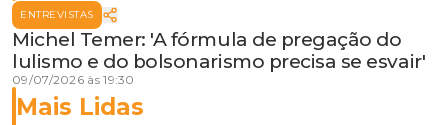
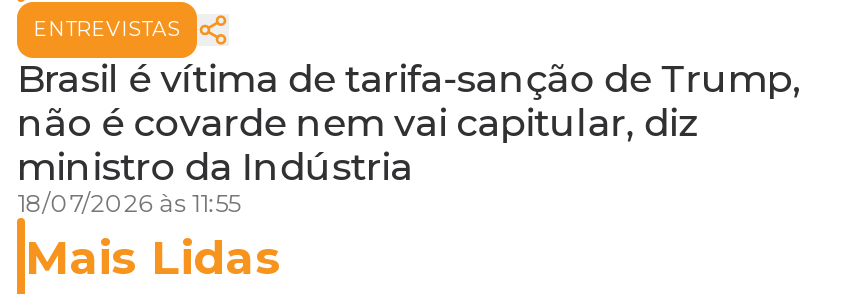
- Michel Temer: 'A fórmula de pregação do
- lulismo e do bolsonarismo precisa se esvair'
- 09/07/2026 às 19:30
+ Brasil é vítima de tarifa-sanção de Trump,
+ não é covarde nem vai capitular, diz
+ ministro da Indústria
+ 18/07/2026 às 11:55
